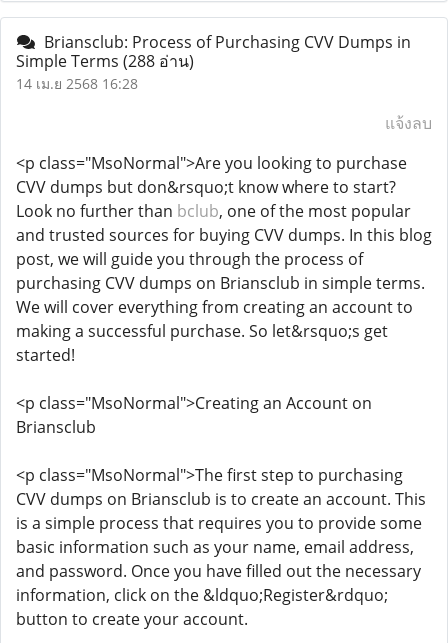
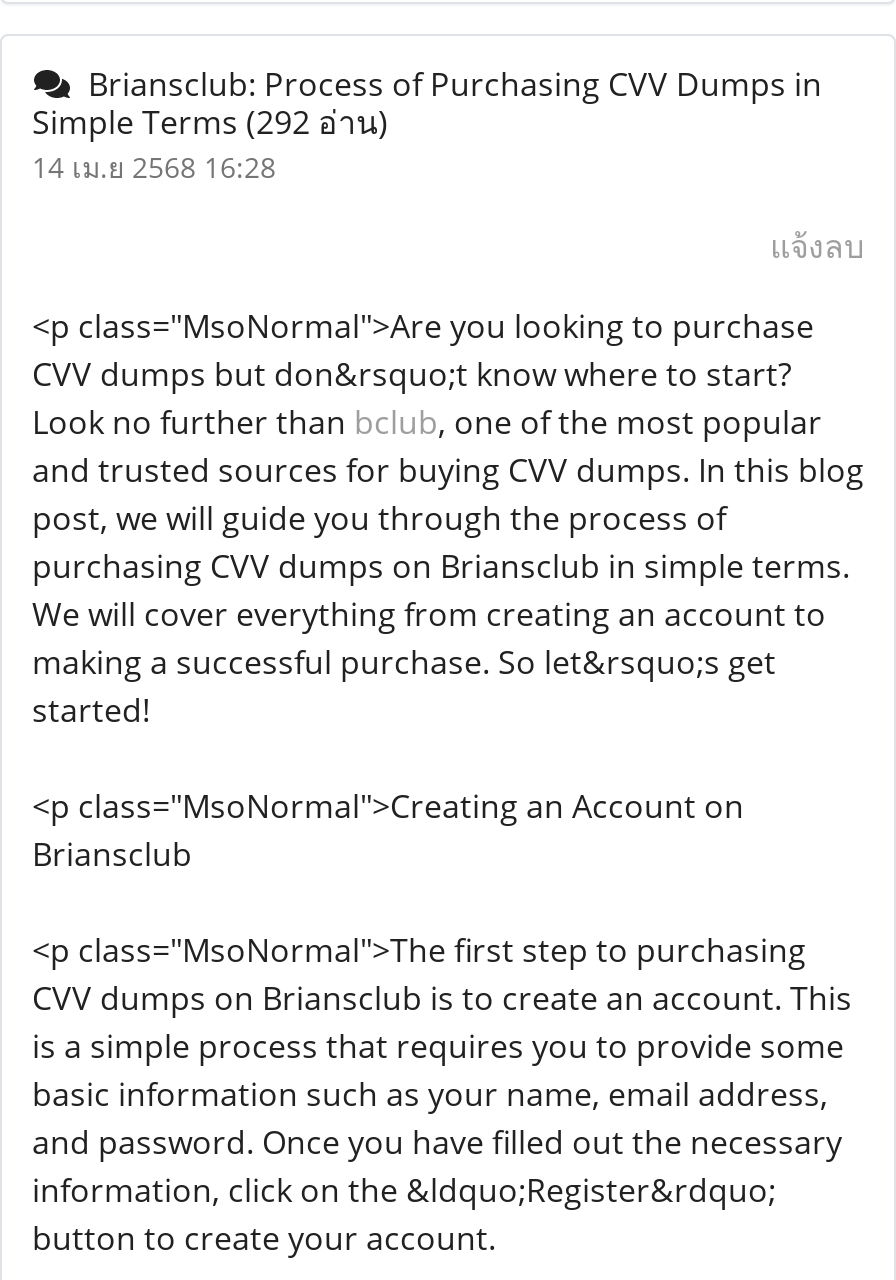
- Simple Terms (288 อ่าน)
+ Simple Terms (292 อ่าน)
